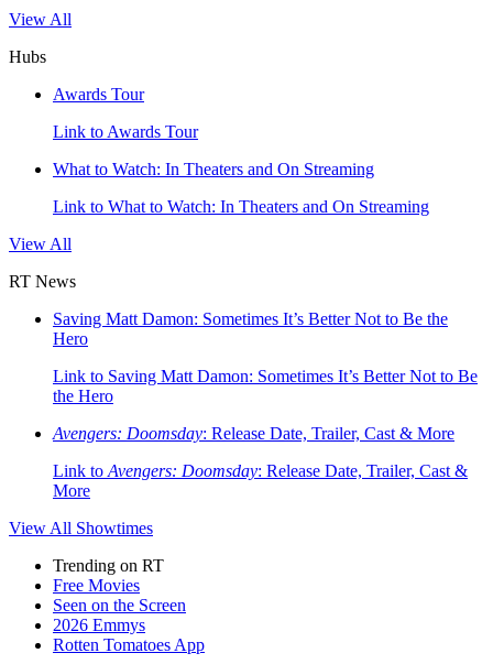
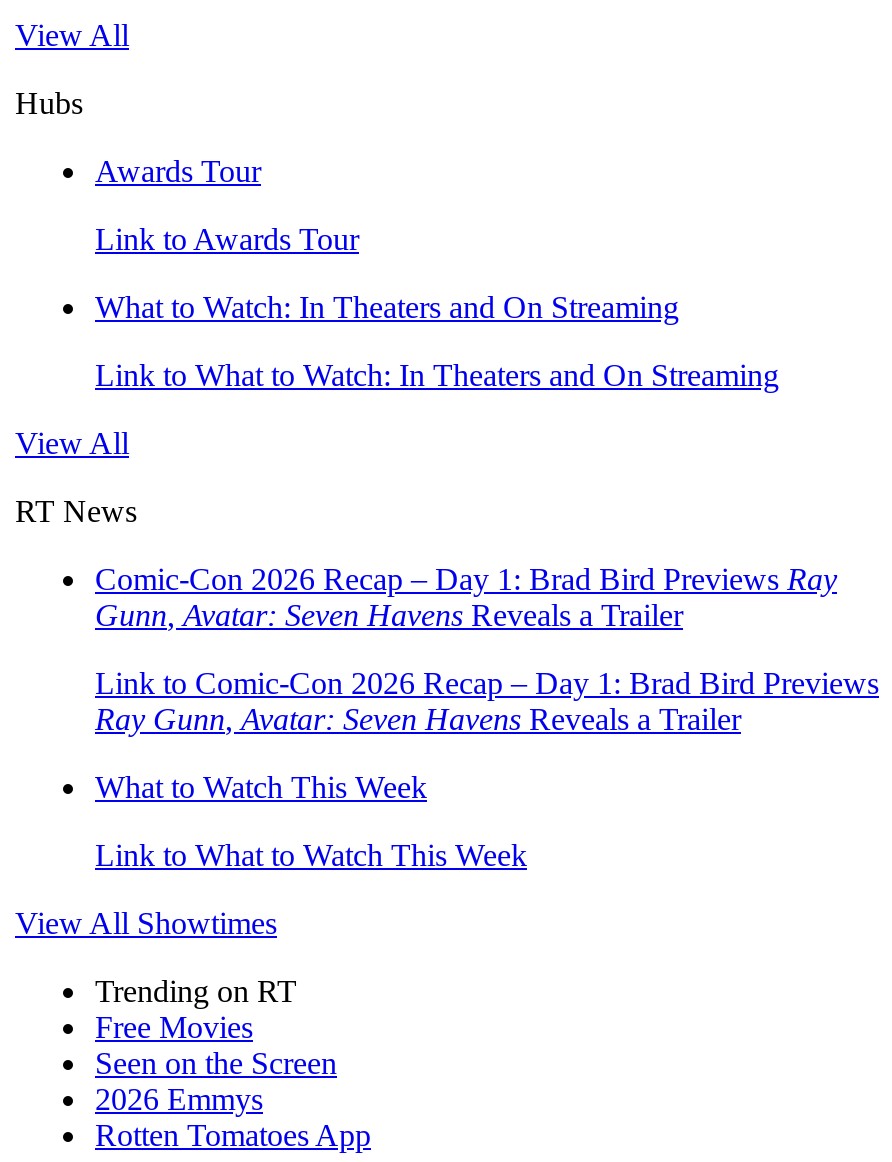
- Saving Matt Damon: Sometimes It’s Better Not to Be the
- Hero
+ Comic-Con 2026 Recap – Day 1: Brad Bird Previews Ray
+ Gunn, Avatar: Seven Havens Reveals a Trailer

- Link to Saving Matt Damon: Sometimes It’s Better Not to Be
- the Hero
+ Link to Comic-Con 2026 Recap – Day 1: Brad Bird Previews
+ Ray Gunn, Avatar: Seven Havens Reveals a Trailer

- Avengers: Doomsday: Release Date, Trailer, Cast & More
+ What to Watch This Week

- Link to Avengers: Doomsday: Release Date, Trailer, Cast &
- More
+ Link to What to Watch This Week
